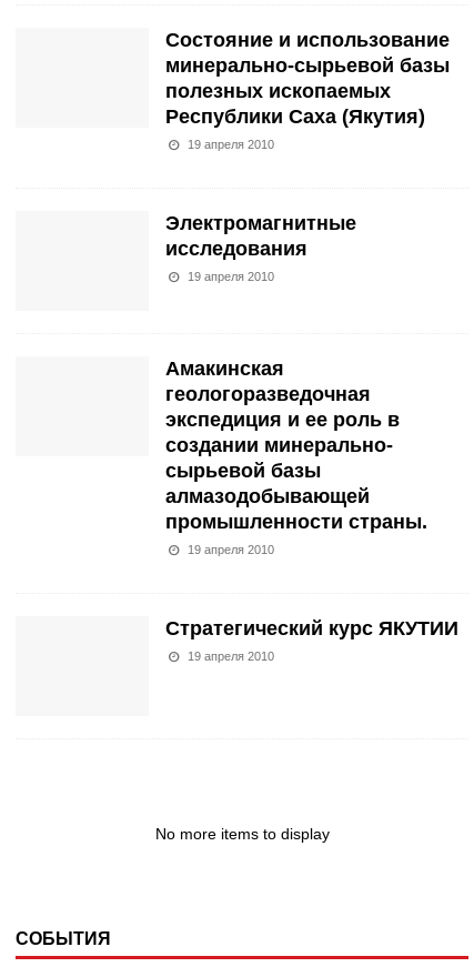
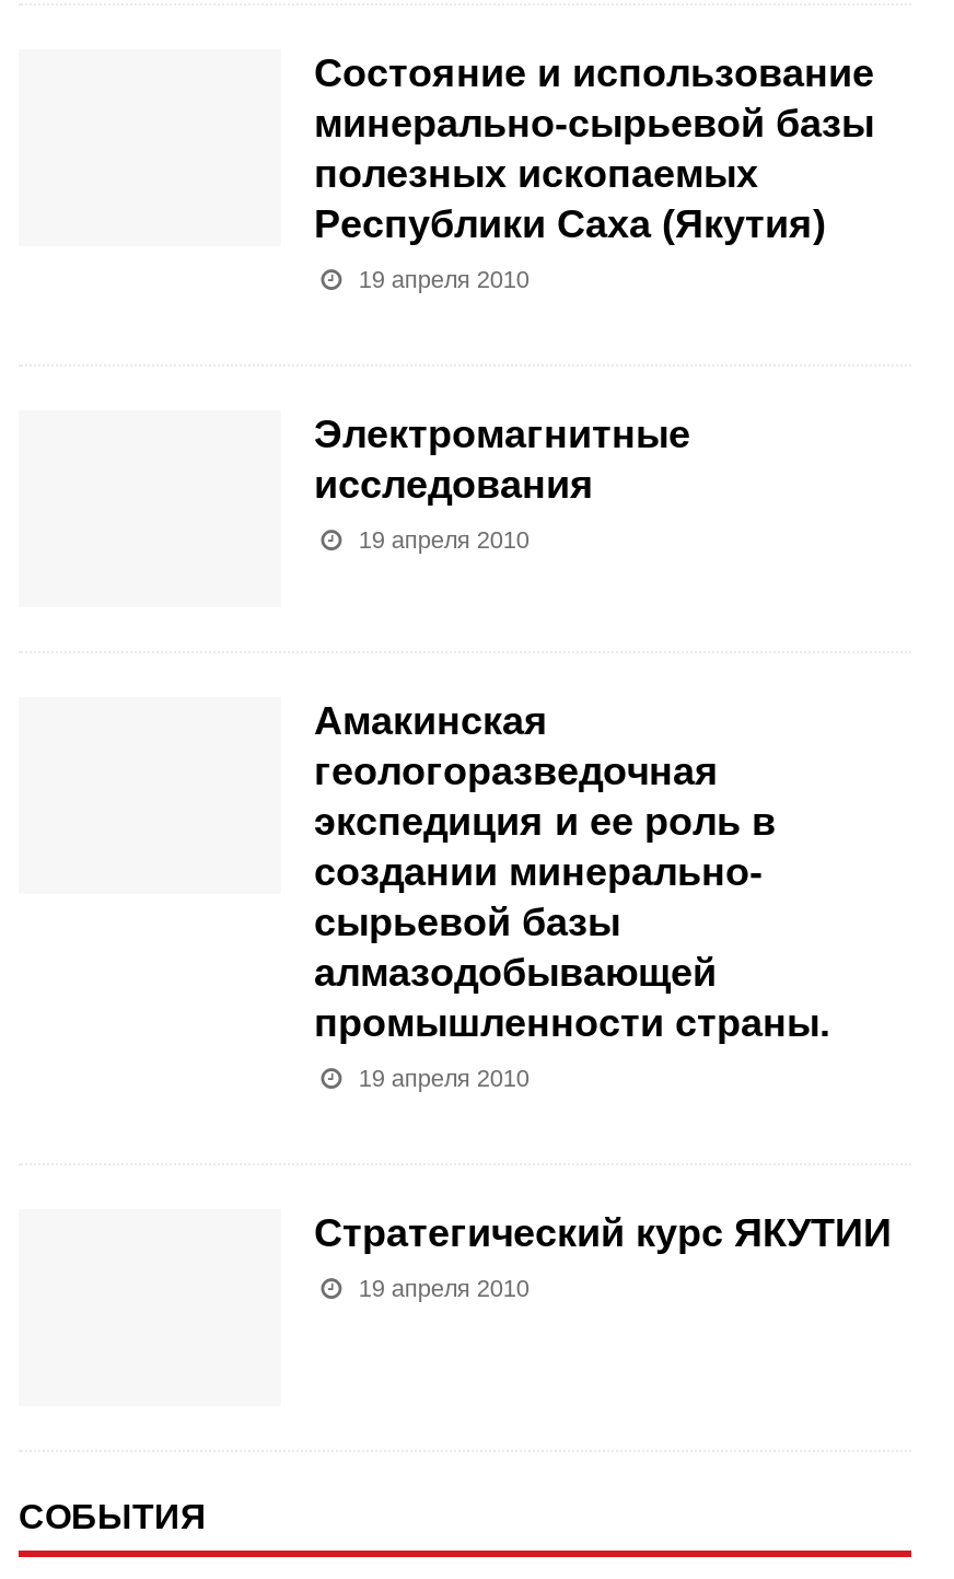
- No more items to display
